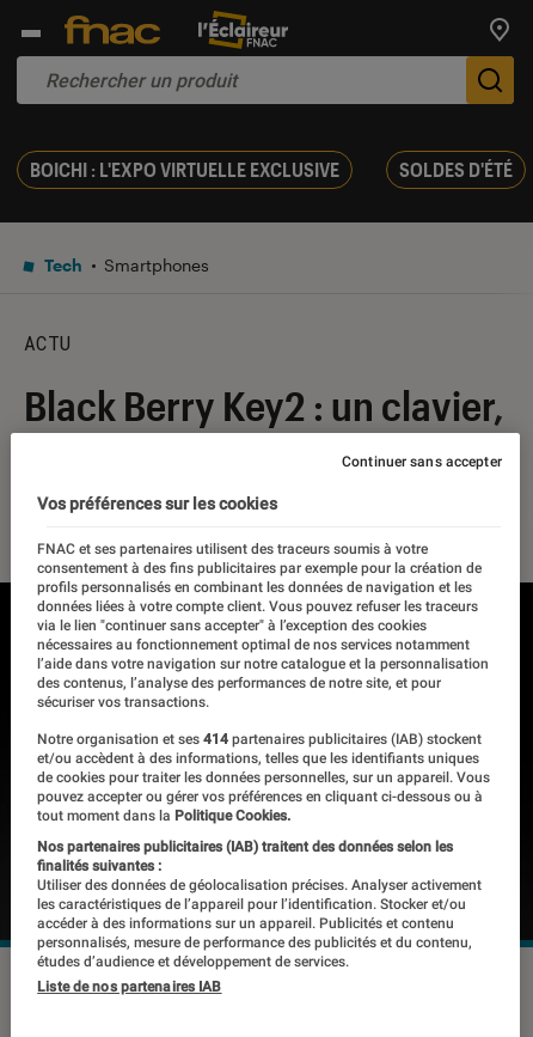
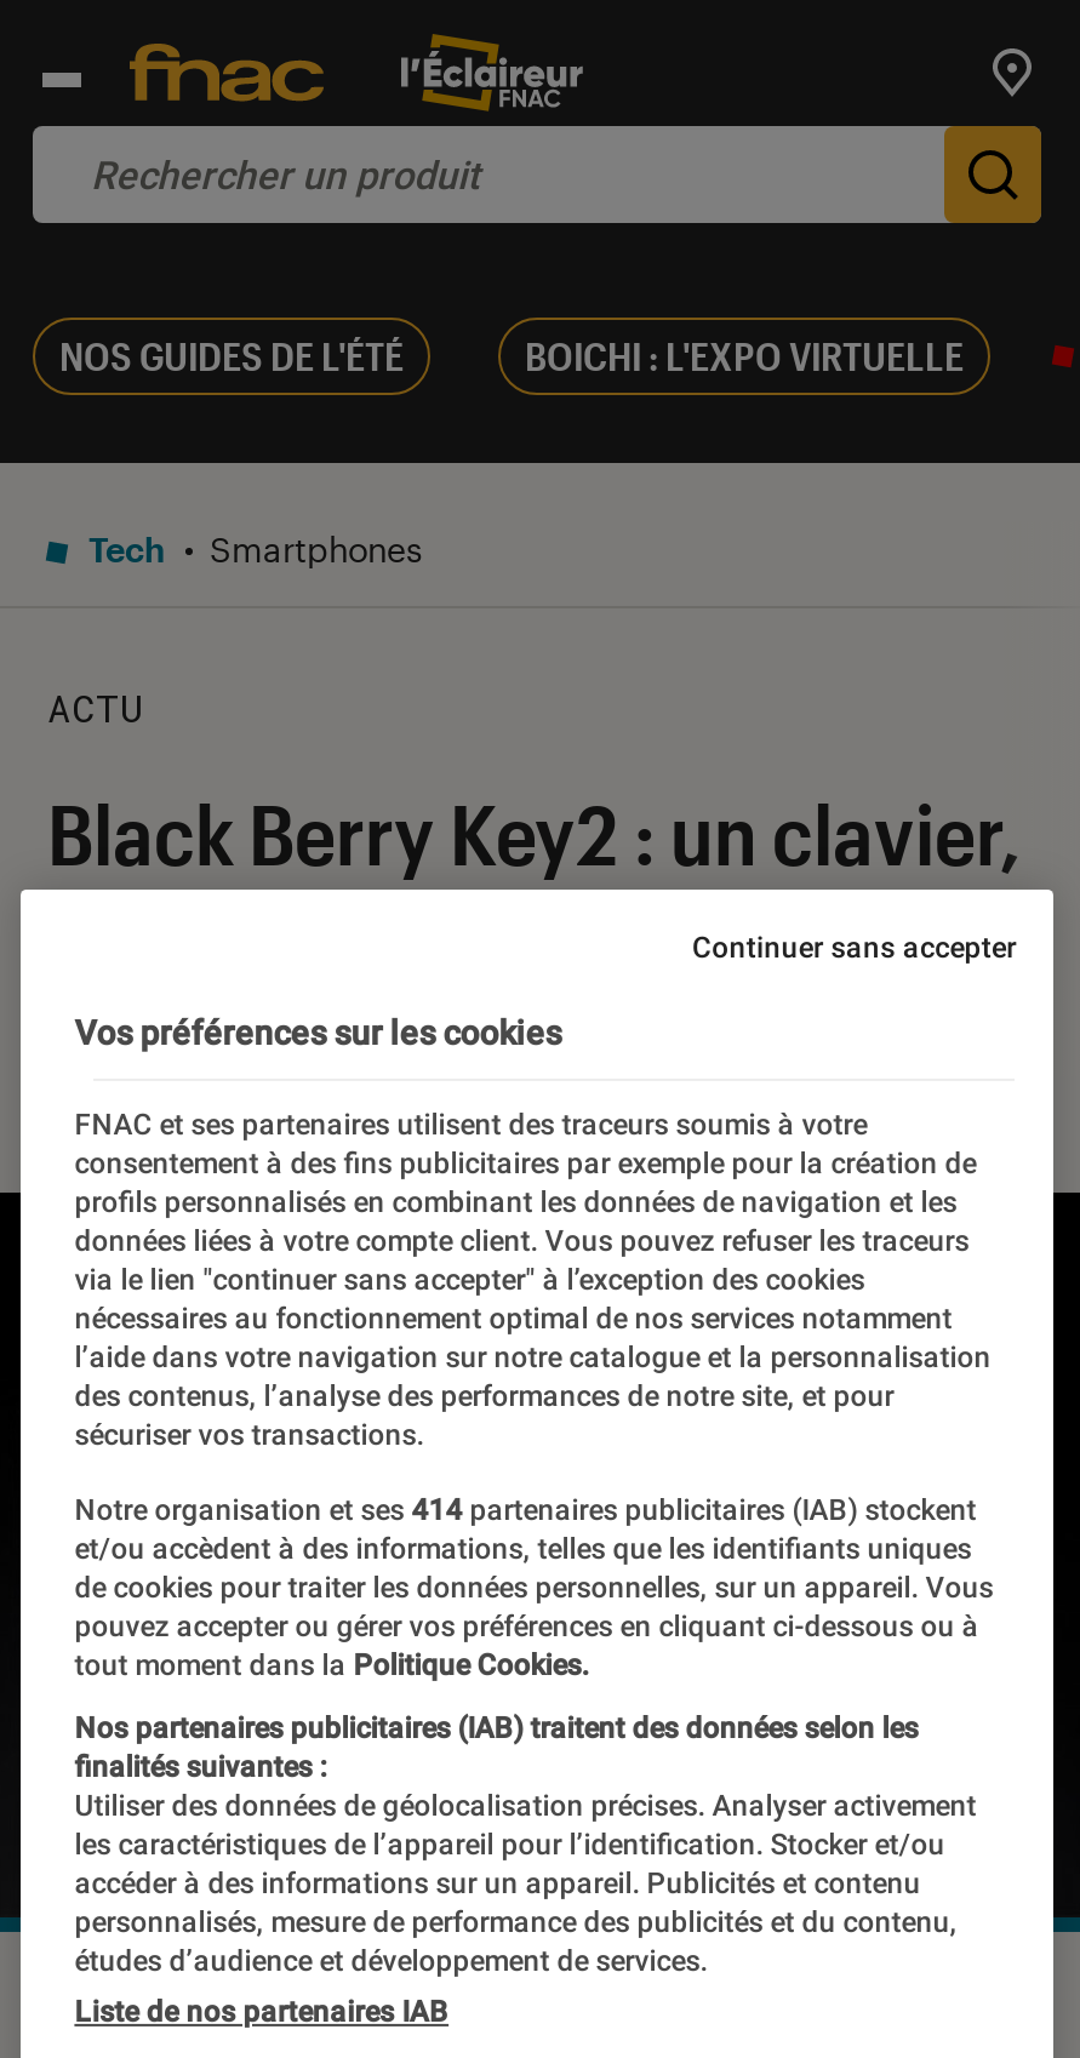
- BOICHI : L'EXPO VIRTUELLE EXCLUSIVE
- SOLDES D'ÉTÉ
+ NOS GUIDES DE L'ÉTÉ
+ BOICHI : L'EXPO VIRTUELLE
